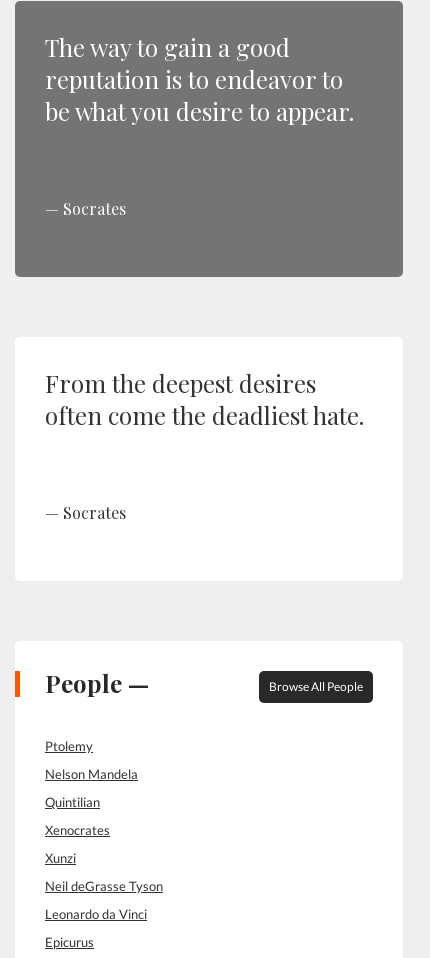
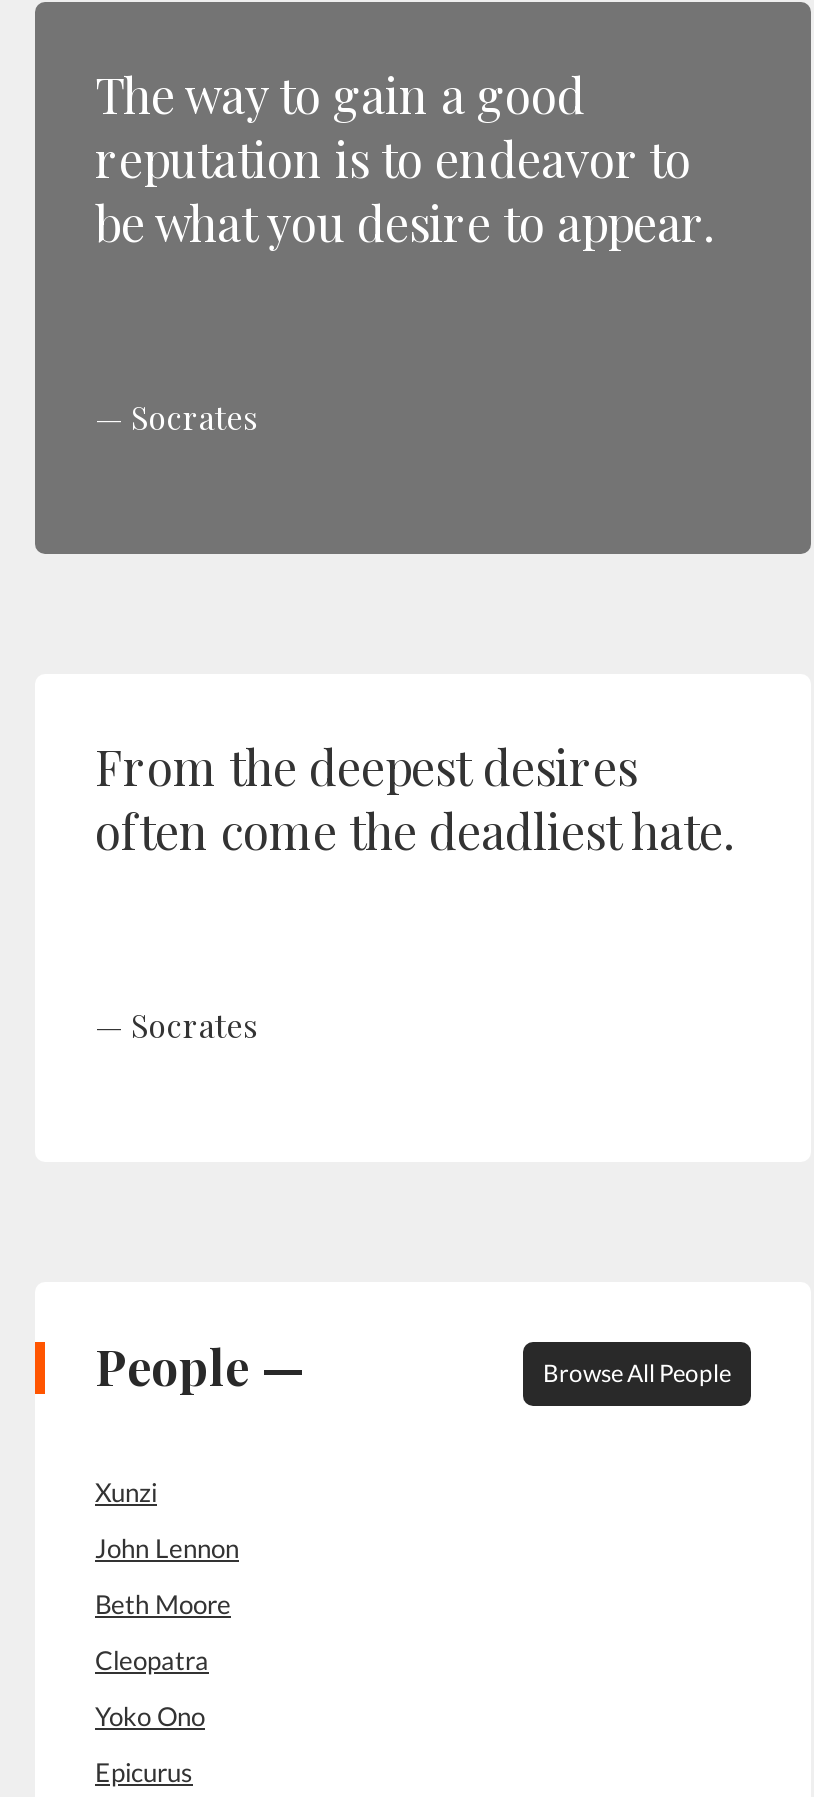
- Ptolemy
- Nelson Mandela
- Quintilian
- Xenocrates

moved up: Xunzi

- Neil deGrasse Tyson
- Leonardo da Vinci
+ John Lennon
+ Beth Moore
+ Cleopatra
+ Yoko Ono
